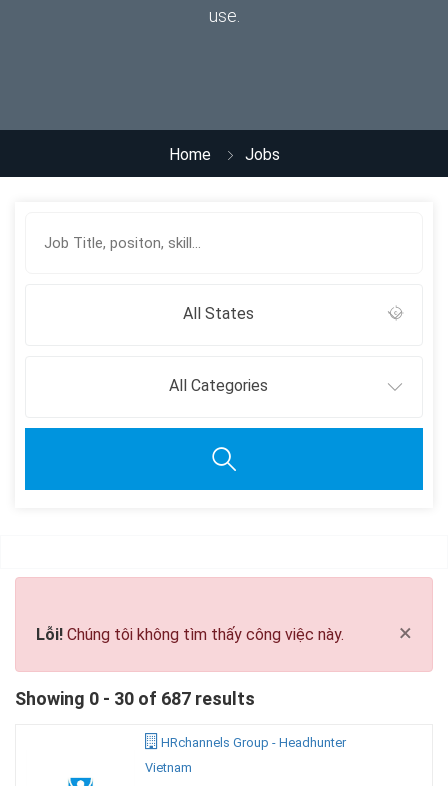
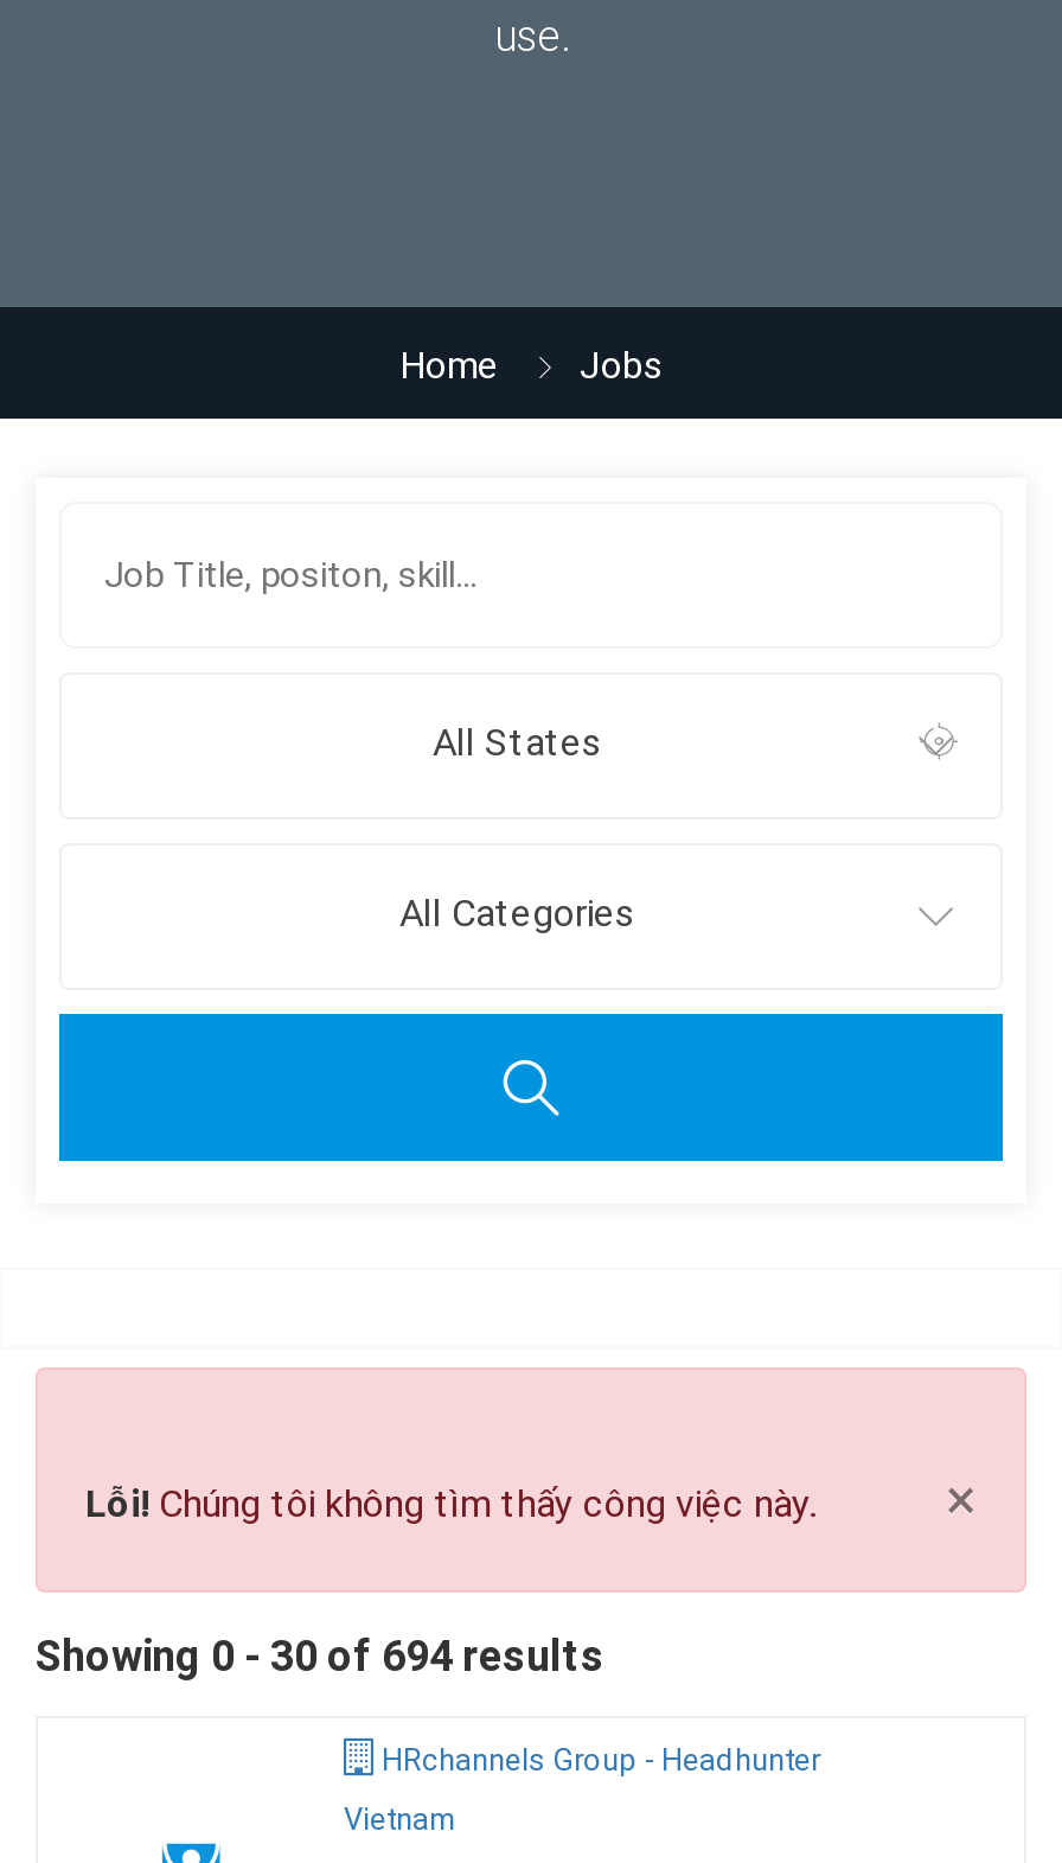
- Showing 0 - 30 of 687 results
+ Showing 0 - 30 of 694 results
